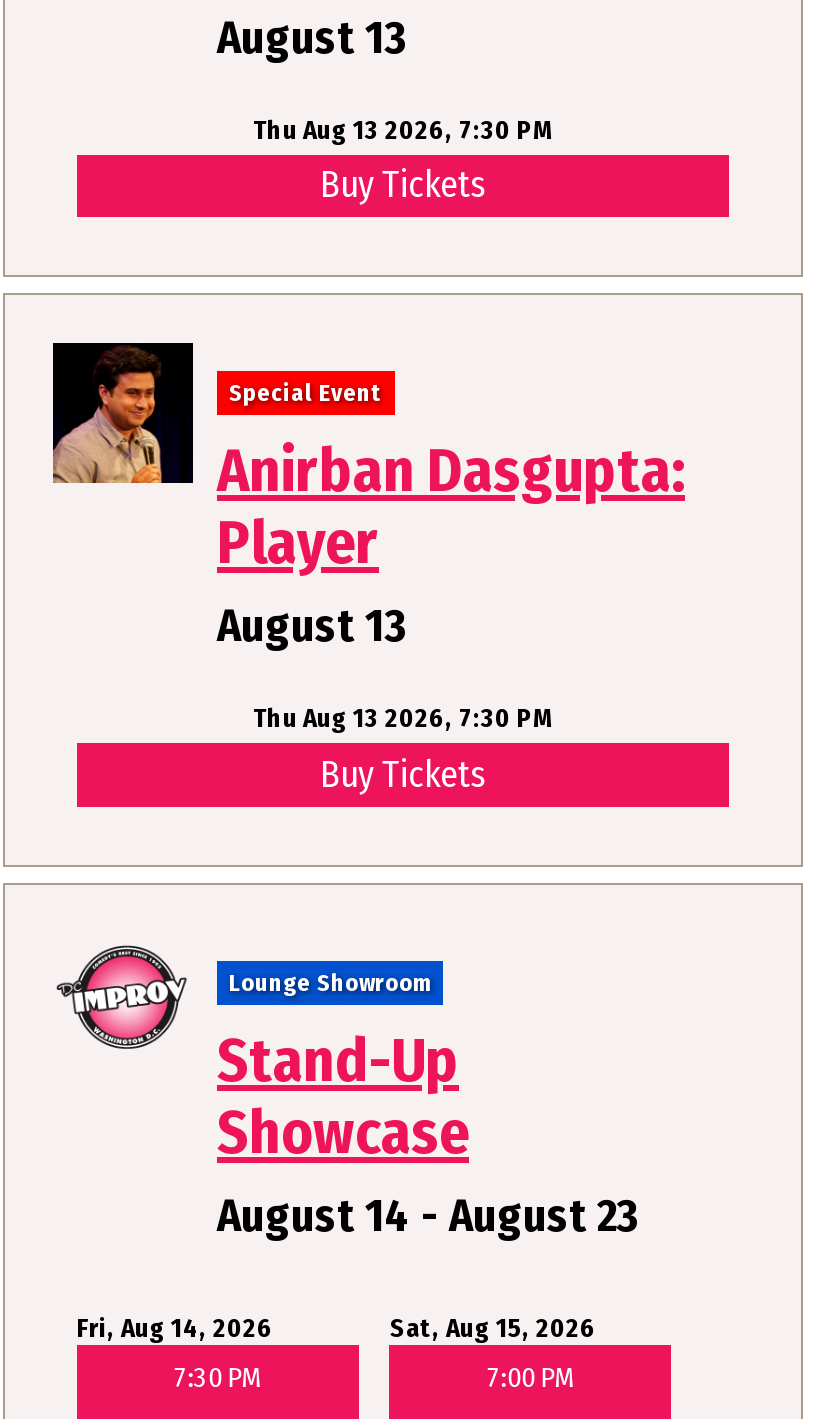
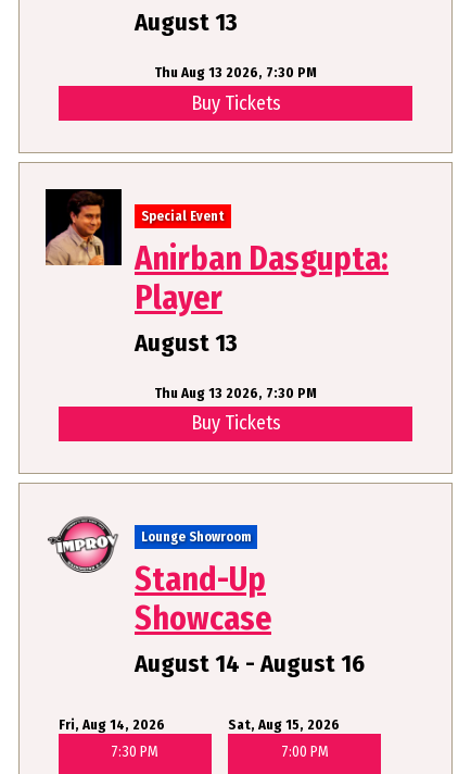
- August 14 - August 23
+ August 14 - August 16
